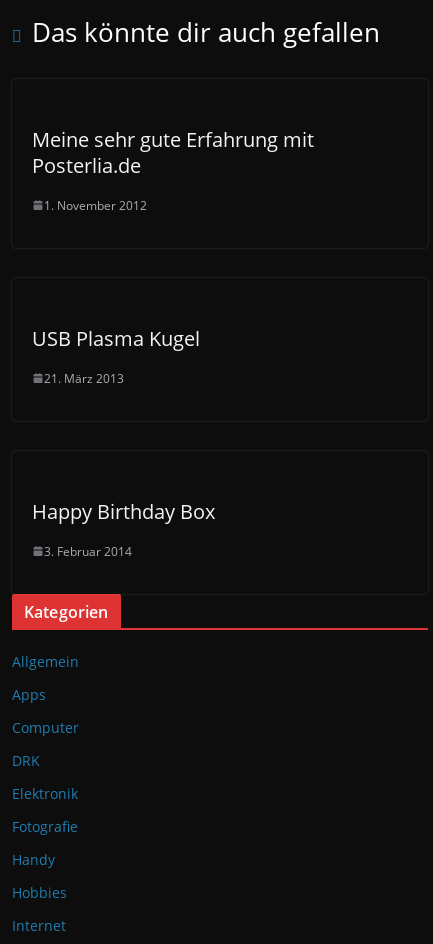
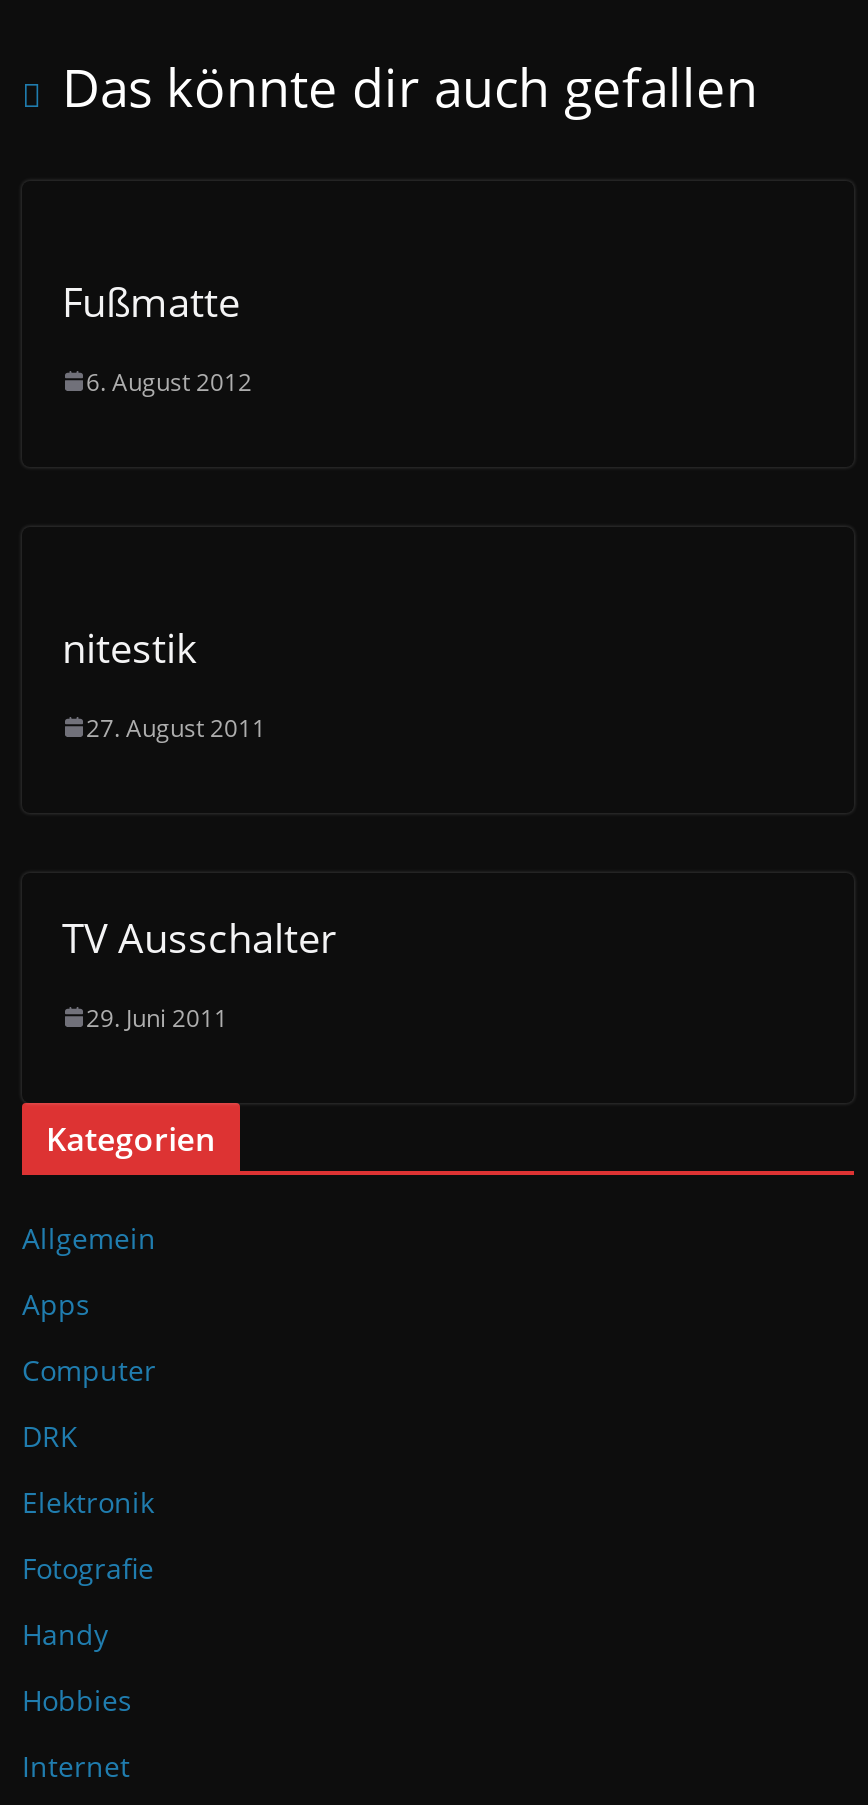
- Meine sehr gute Erfahrung mit
- Posterlia.de
+ Fußmatte

- 1. November 2012
+ 6. August 2012

- USB Plasma Kugel
+ nitestik

- 21. März 2013
+ 27. August 2011

- Happy Birthday Box
+ TV Ausschalter

- 3. Februar 2014
+ 29. Juni 2011
